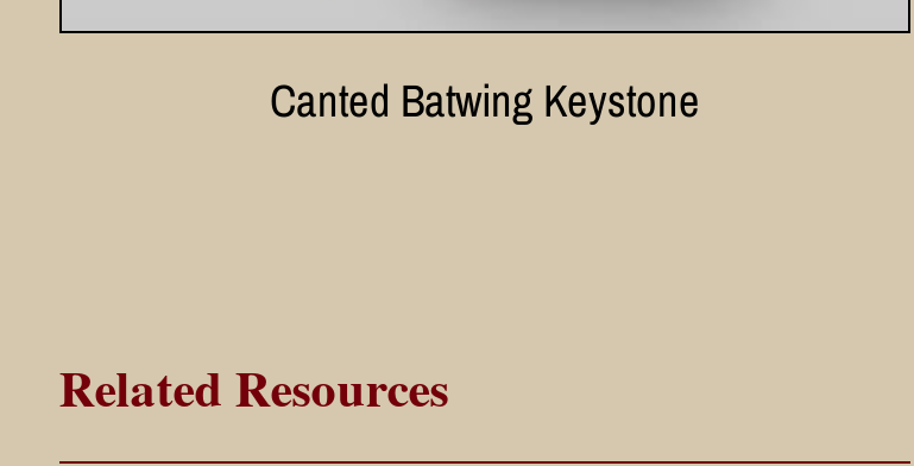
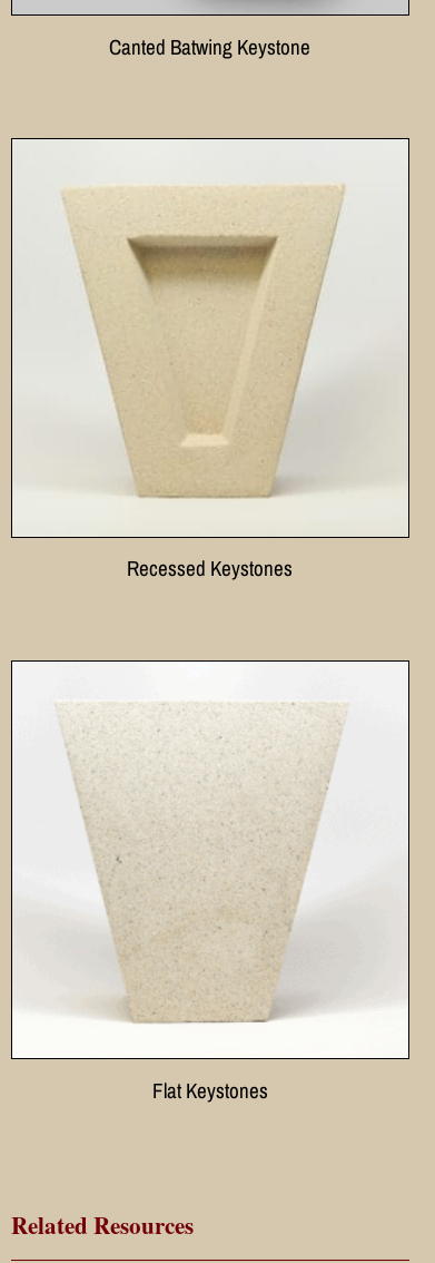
+ [image]
+ Recessed Keystones

+ [image]
+ Flat Keystones
